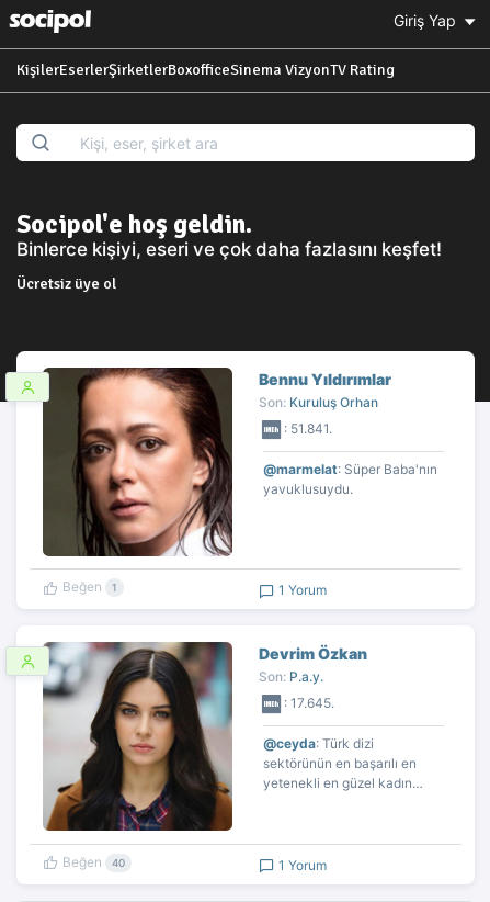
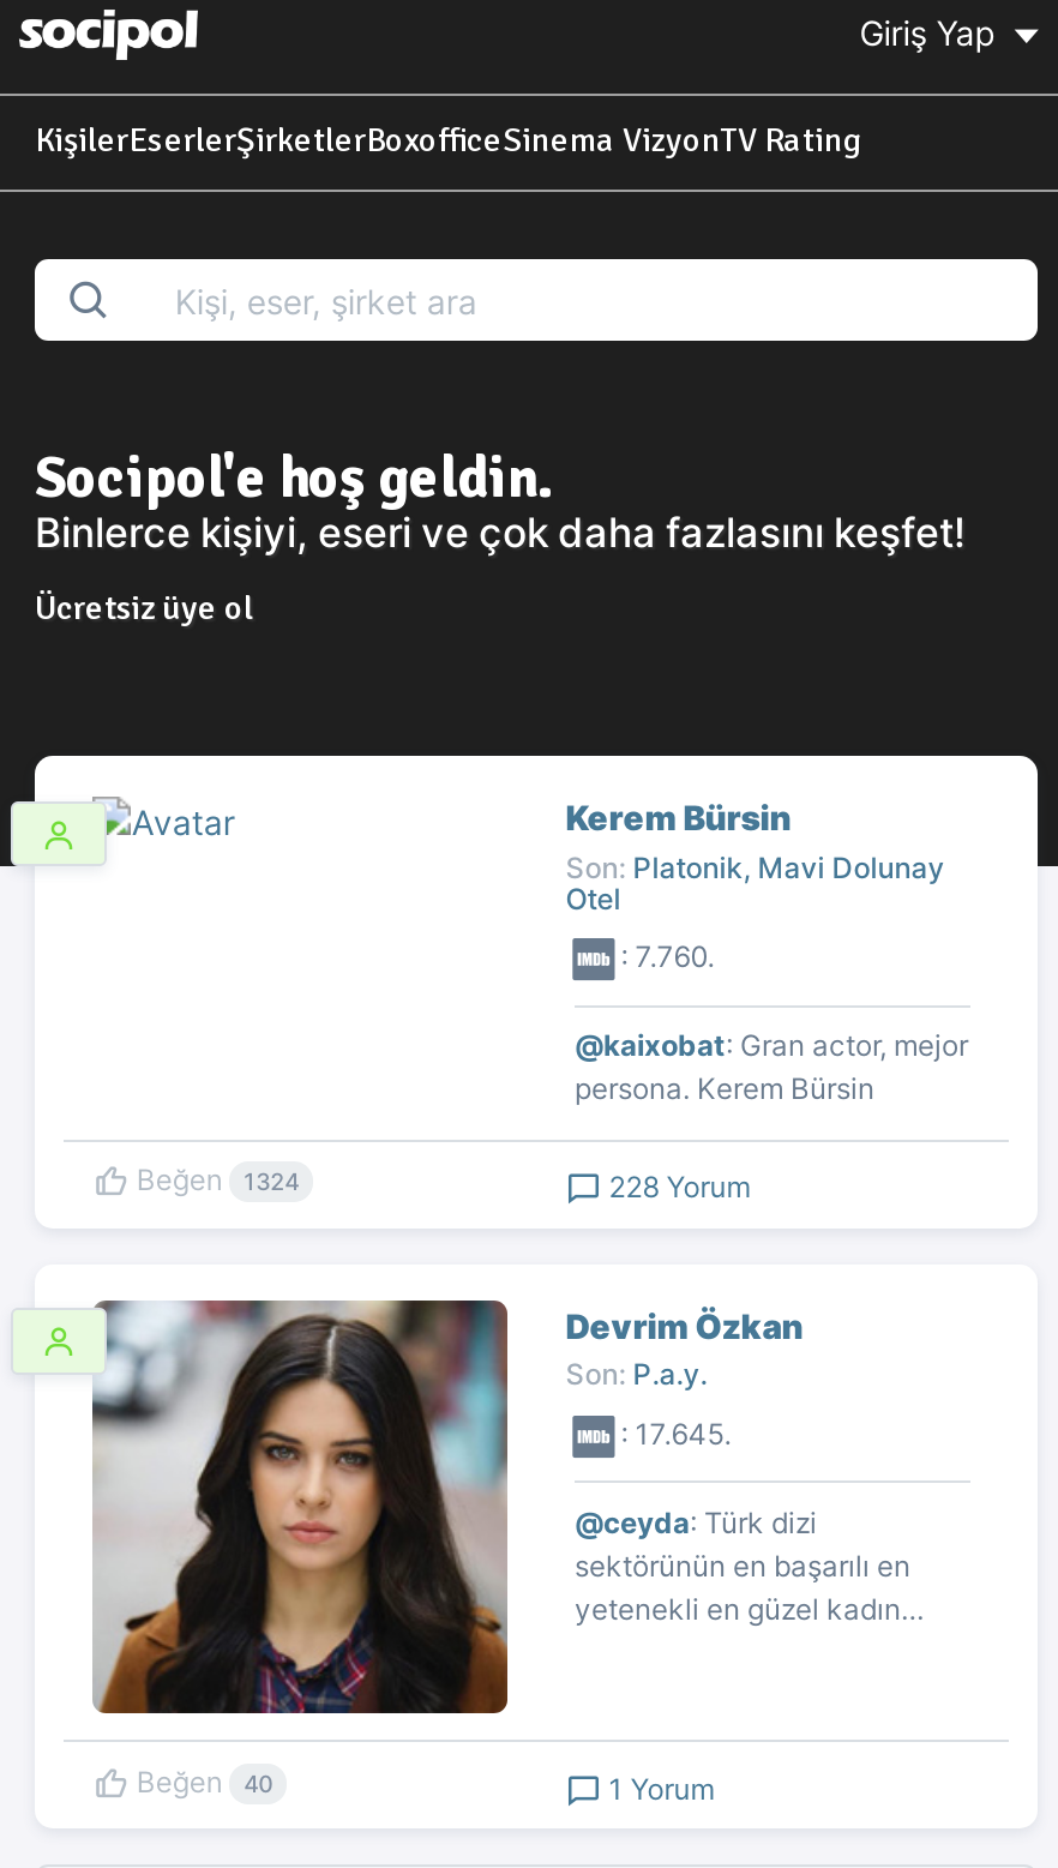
- [image]

- Bennu Yıldırımlar
- Son: Kuruluş Orhan
+ Kerem Bürsin
+ Son: Platonik, Mavi Dolunay
+ Otel

- : 51.841.
+ : 7.760.

- @marmelat: Süper Baba'nın
- yavuklusuydu.
+ @kaixobat: Gran actor, mejor
+ persona. Kerem Bürsin

- Beğen 1
- 1 Yorum
+ Beğen 1324
+ 228 Yorum
